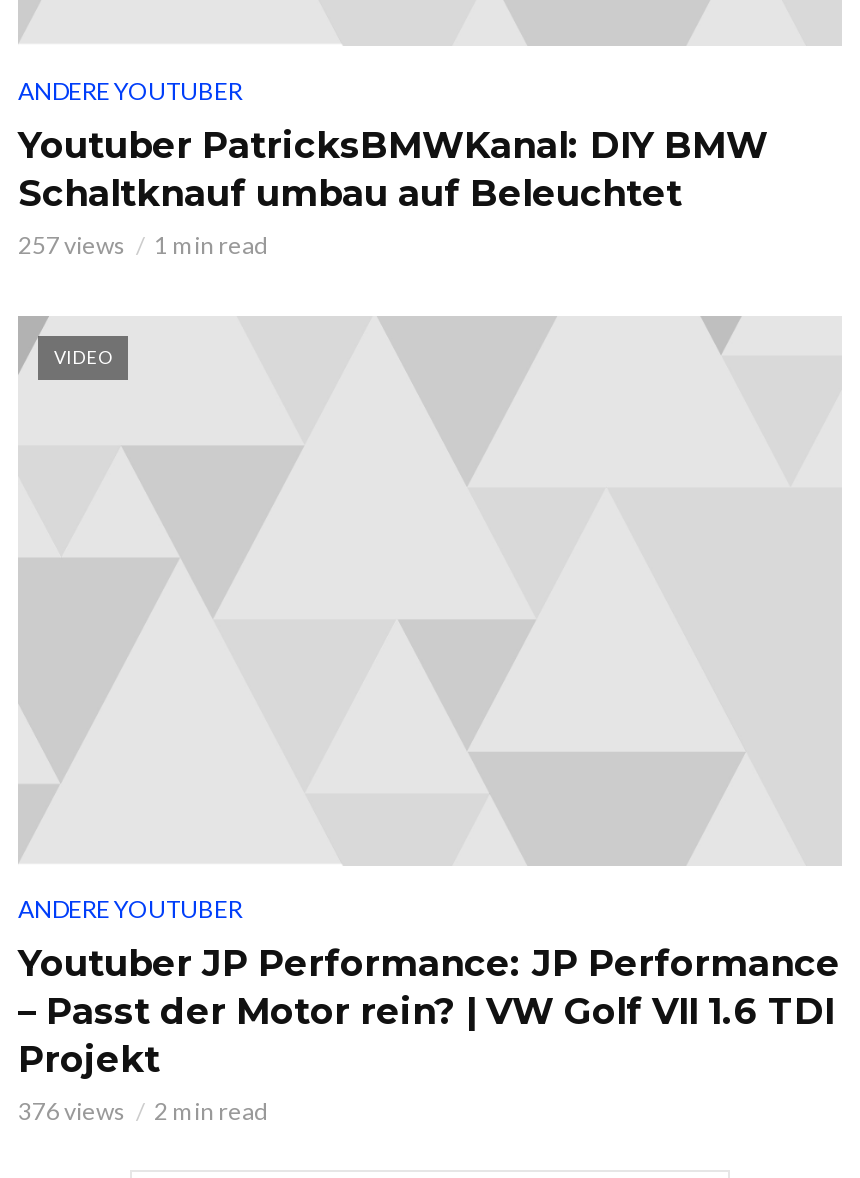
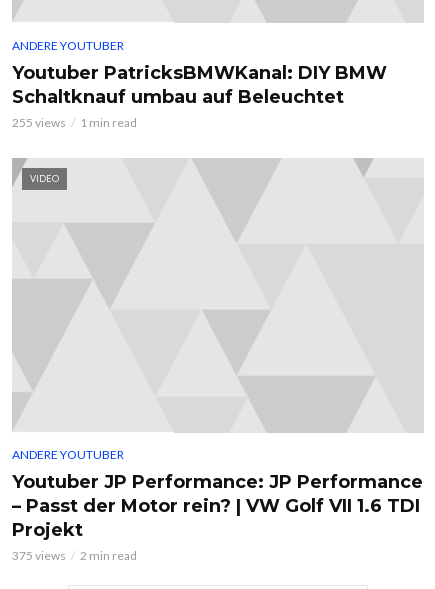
- 257 views 1 min read
+ 255 views 1 min read

- 376 views 2 min read
+ 375 views 2 min read
